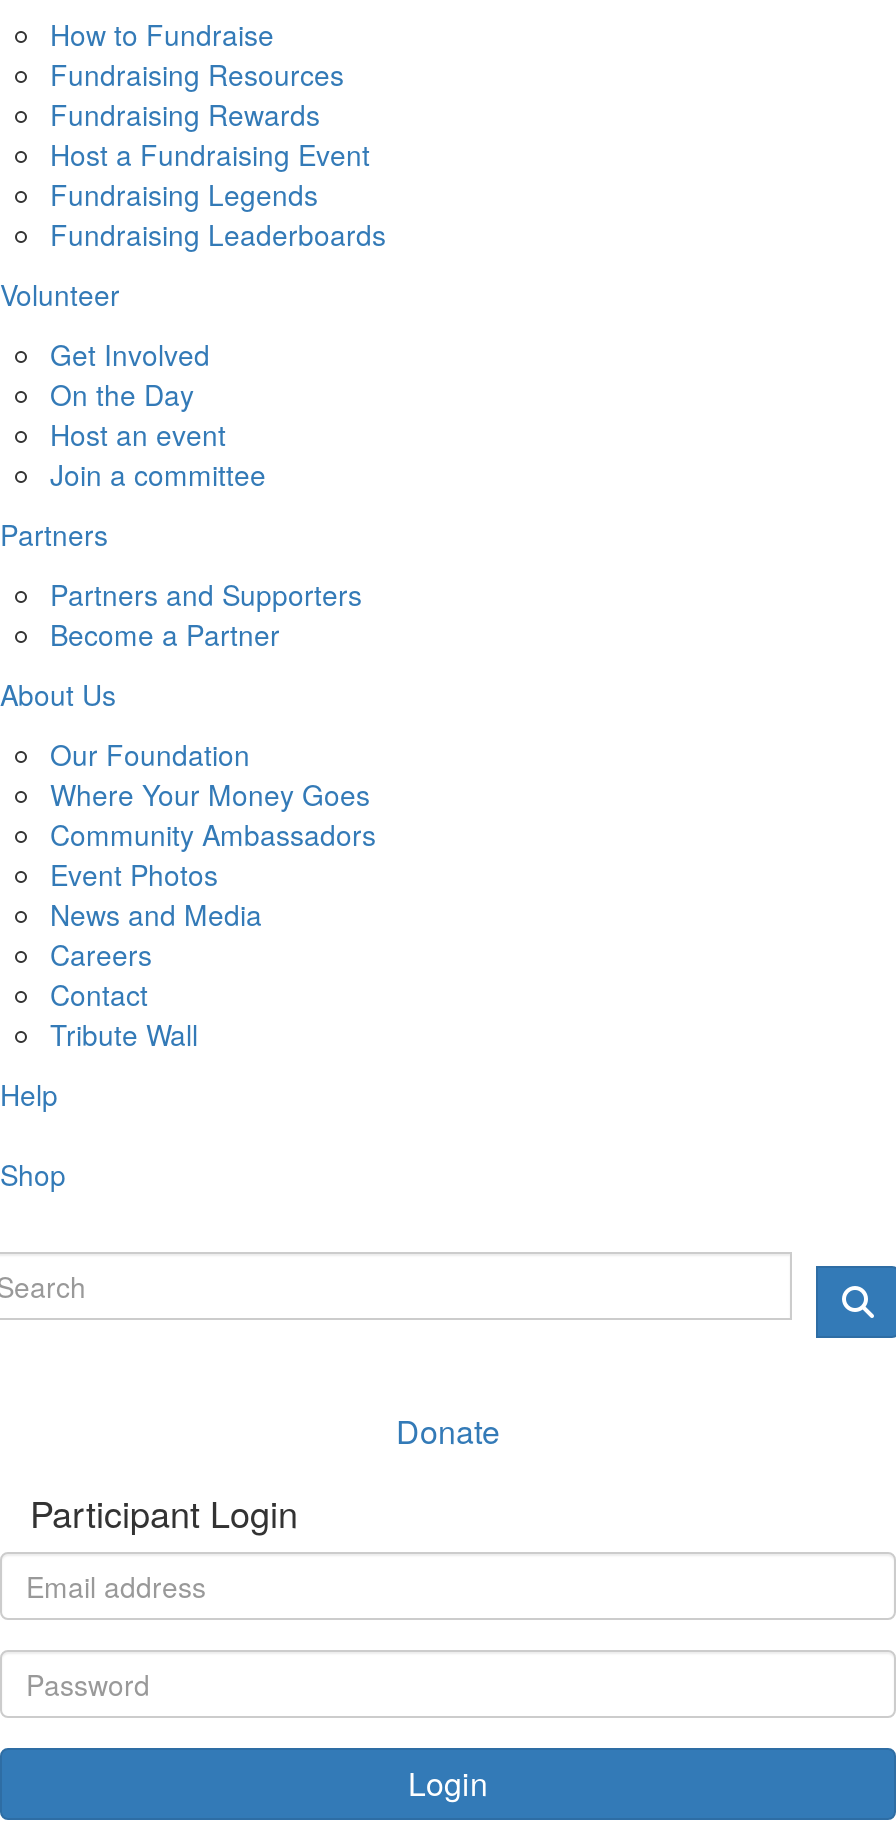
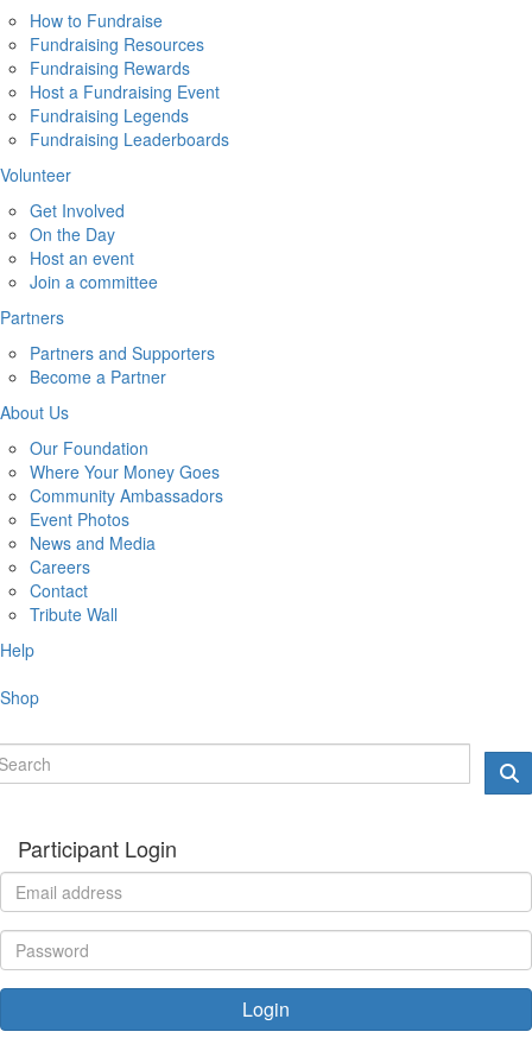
- Donate
